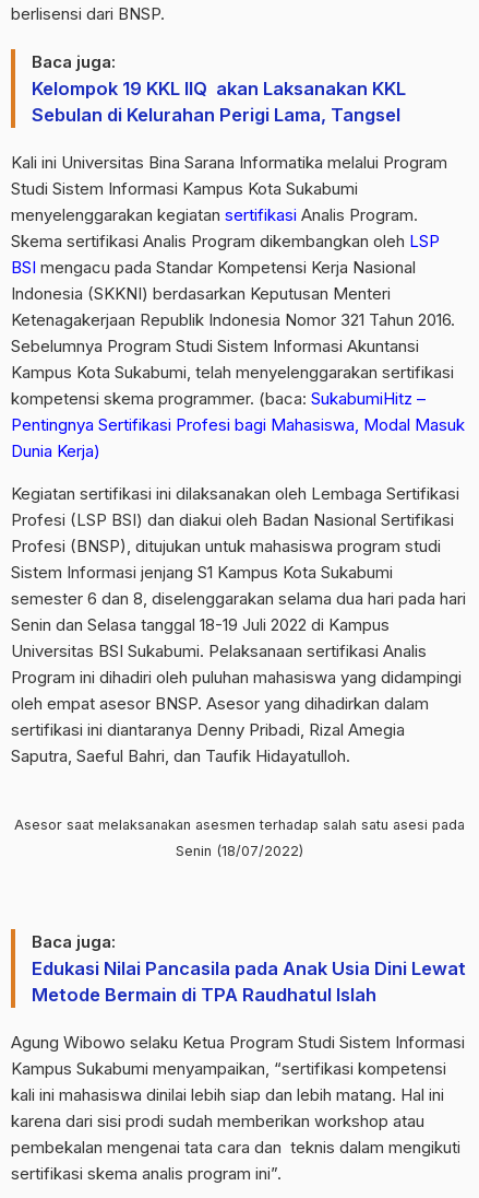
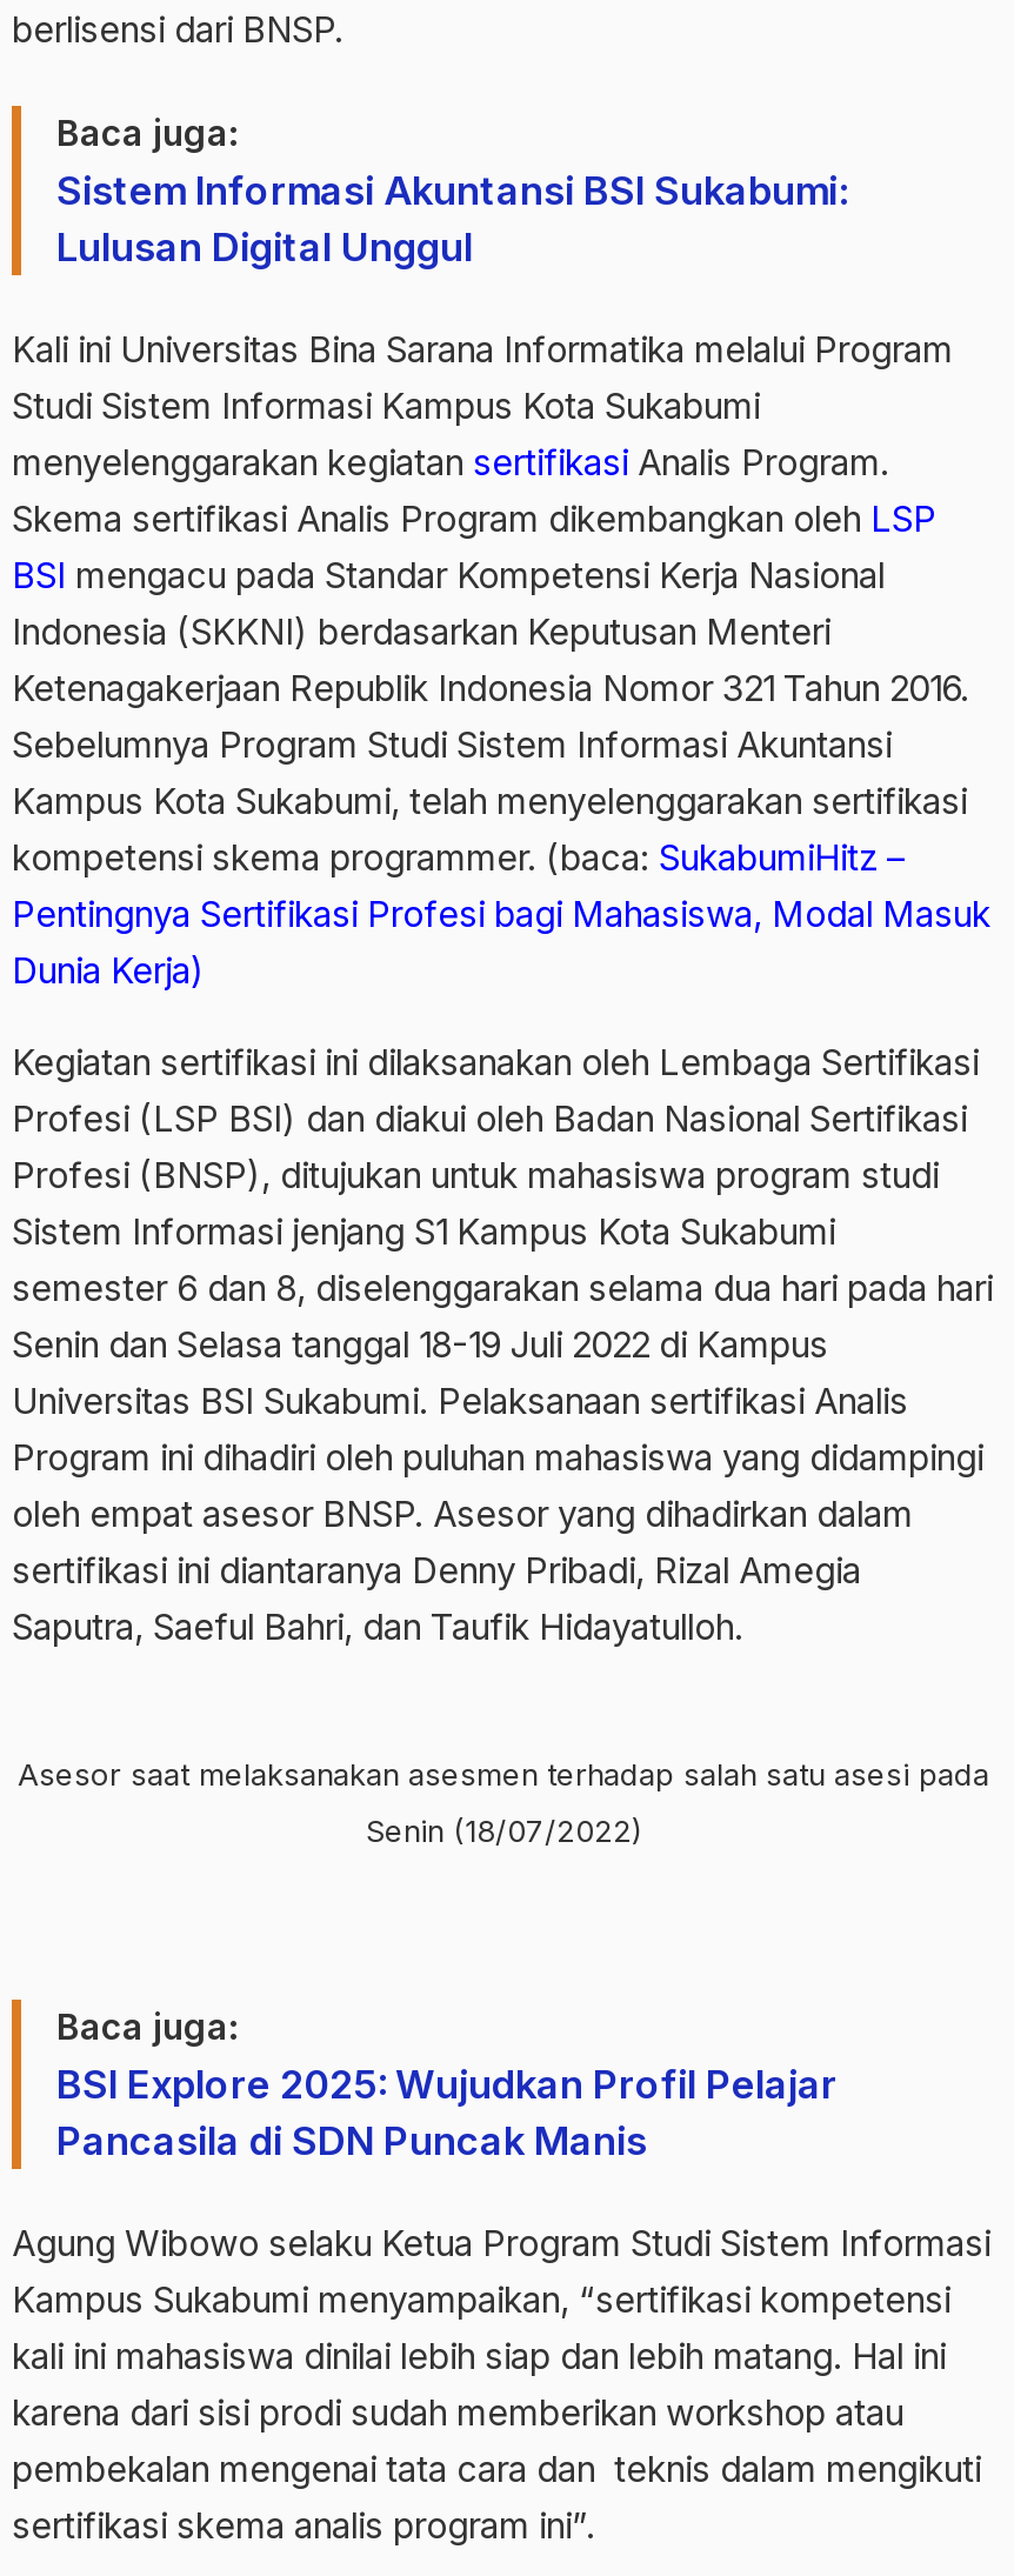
- Kelompok 19 KKL IIQ akan Laksanakan KKL
- Sebulan di Kelurahan Perigi Lama, Tangsel
+ Sistem Informasi Akuntansi BSI Sukabumi:
+ Lulusan Digital Unggul

- Edukasi Nilai Pancasila pada Anak Usia Dini Lewat
- Metode Bermain di TPA Raudhatul Islah
+ BSI Explore 2025: Wujudkan Profil Pelajar
+ Pancasila di SDN Puncak Manis
